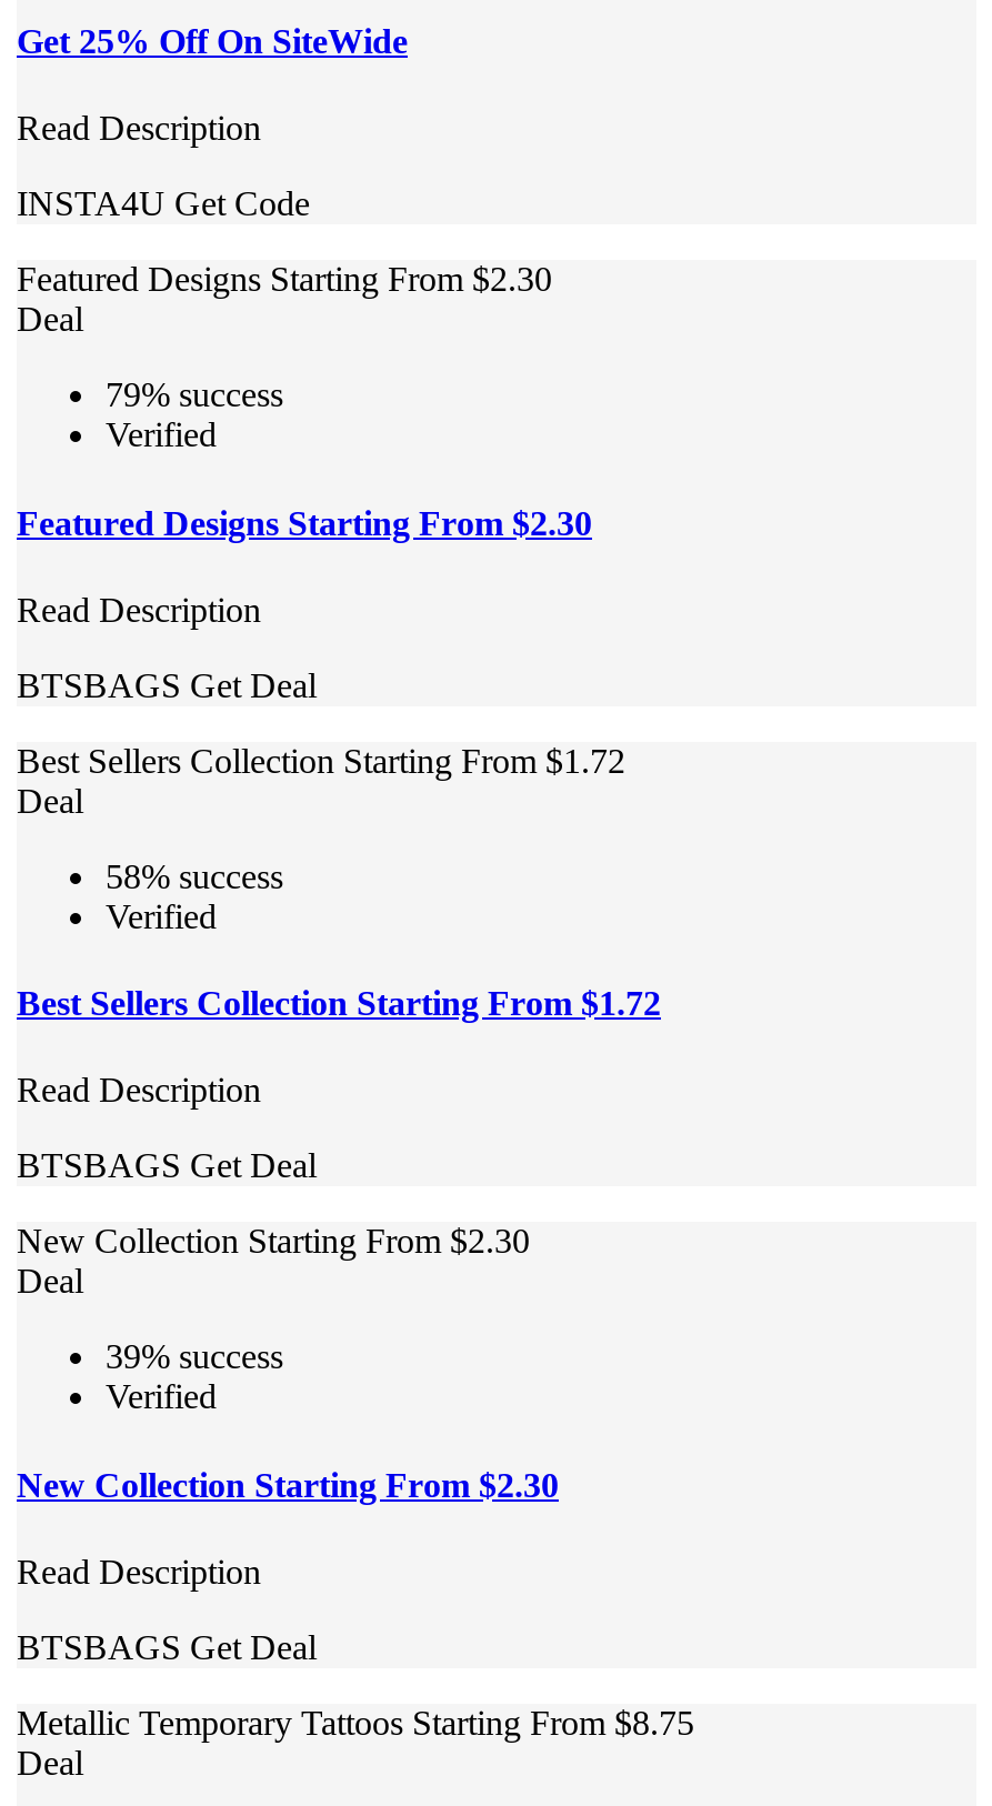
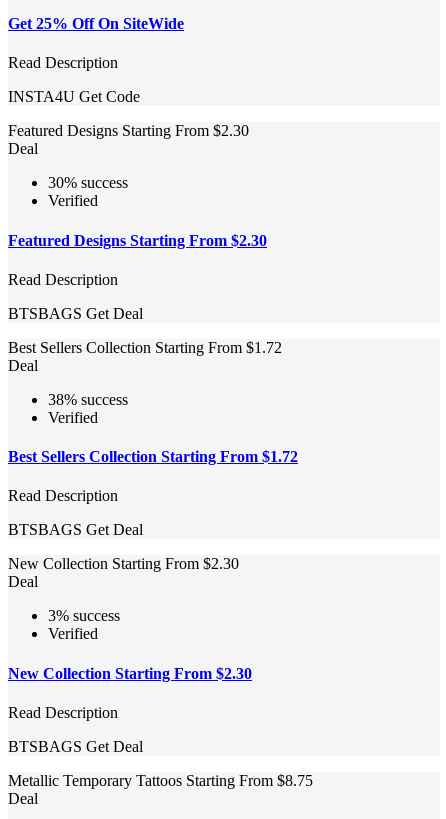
- 79% success
+ 30% success

- 58% success
+ 38% success

- 39% success
+ 3% success
